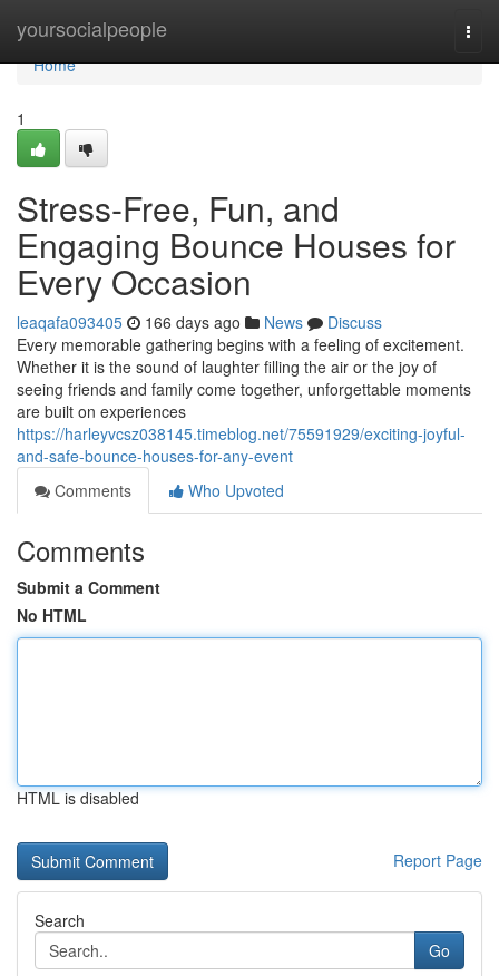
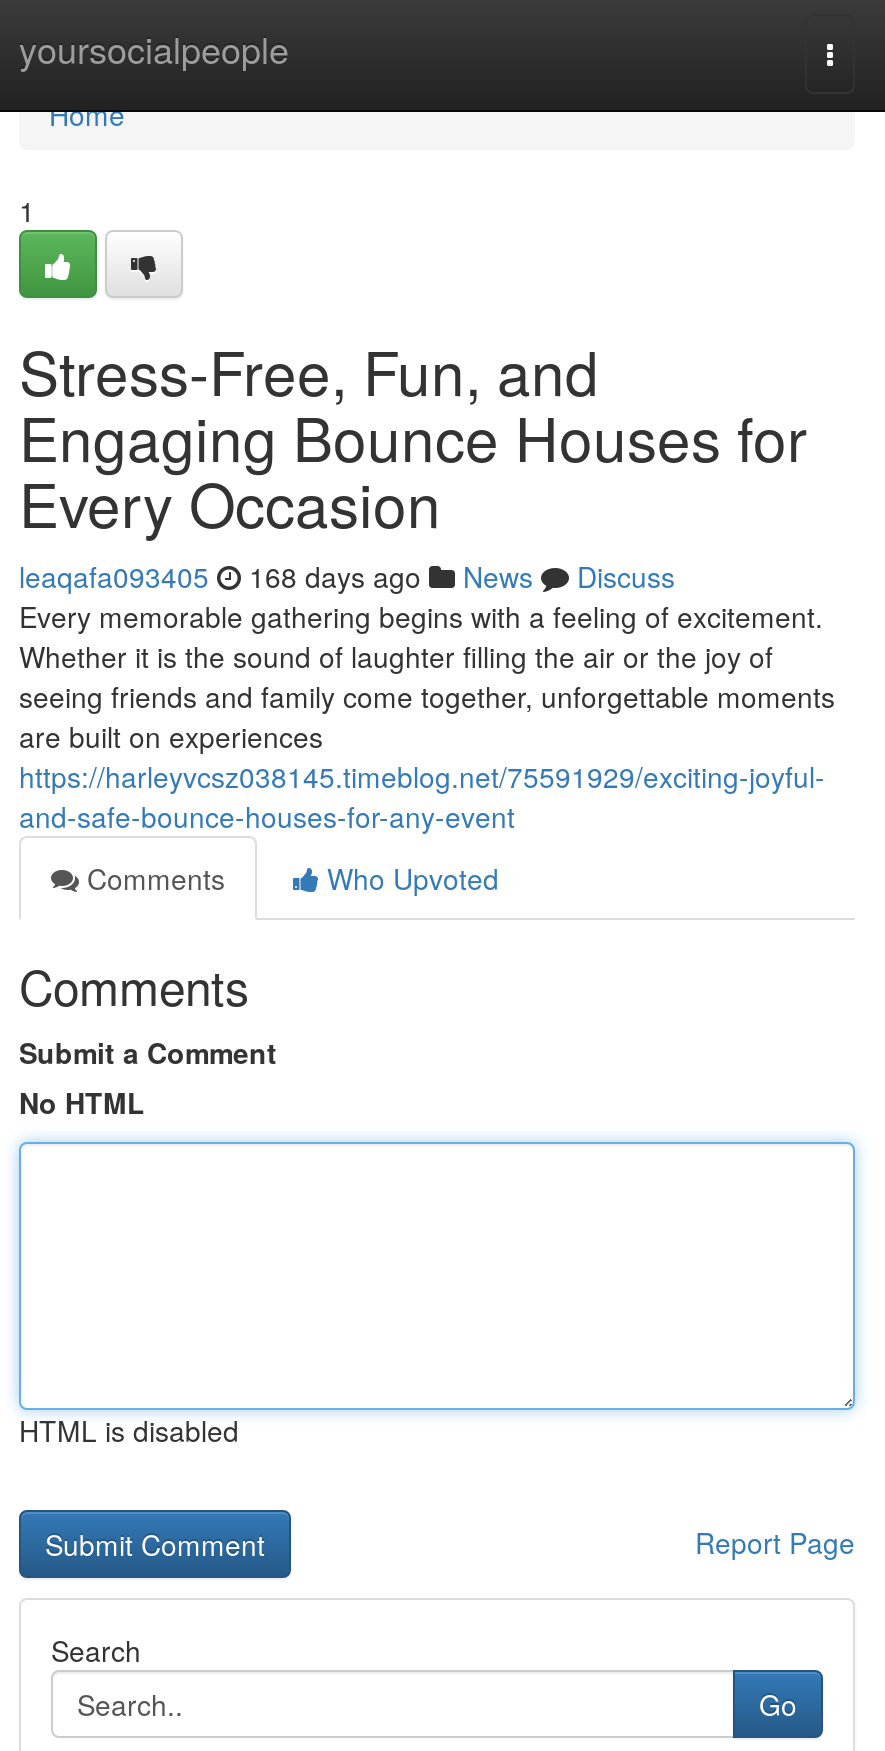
- leaqafa093405 166 days ago News Discuss
+ leaqafa093405 168 days ago News Discuss
